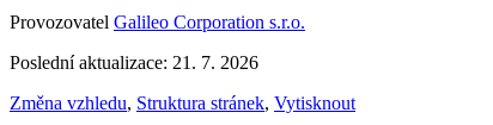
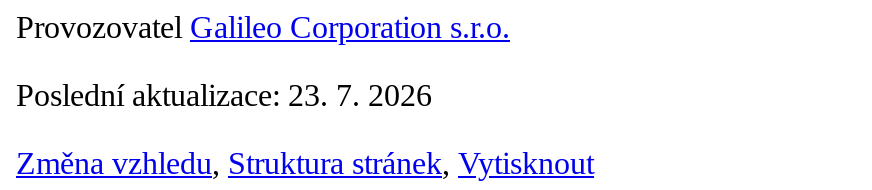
- Poslední aktualizace: 21. 7. 2026
+ Poslední aktualizace: 23. 7. 2026
